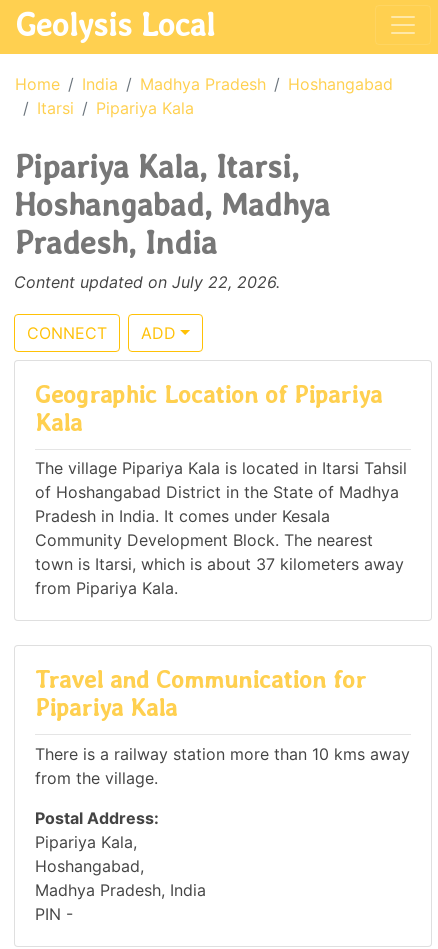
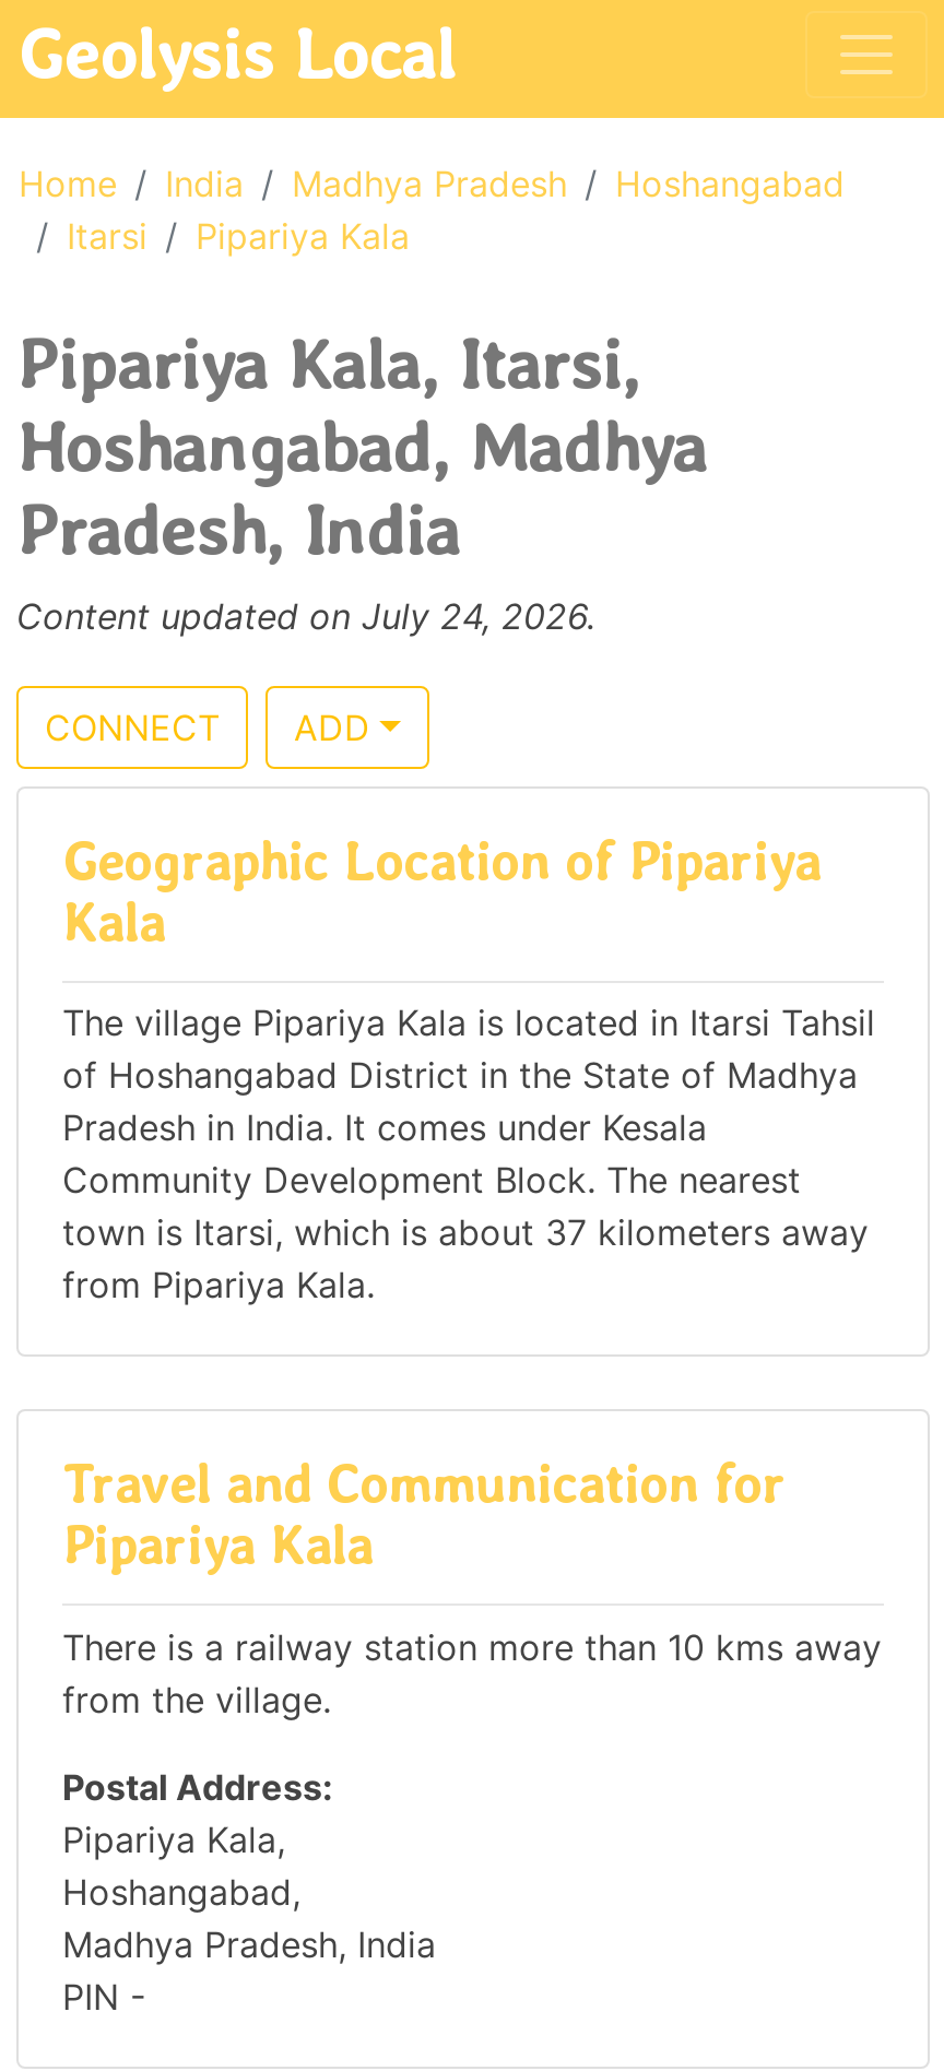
- Content updated on July 22, 2026.
+ Content updated on July 24, 2026.
